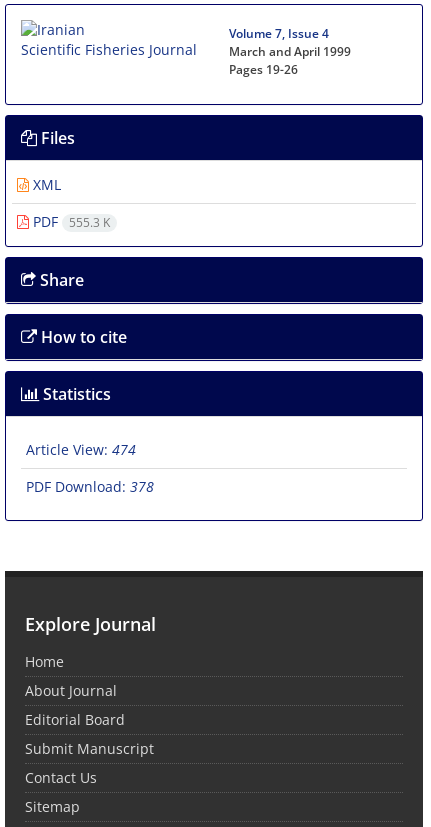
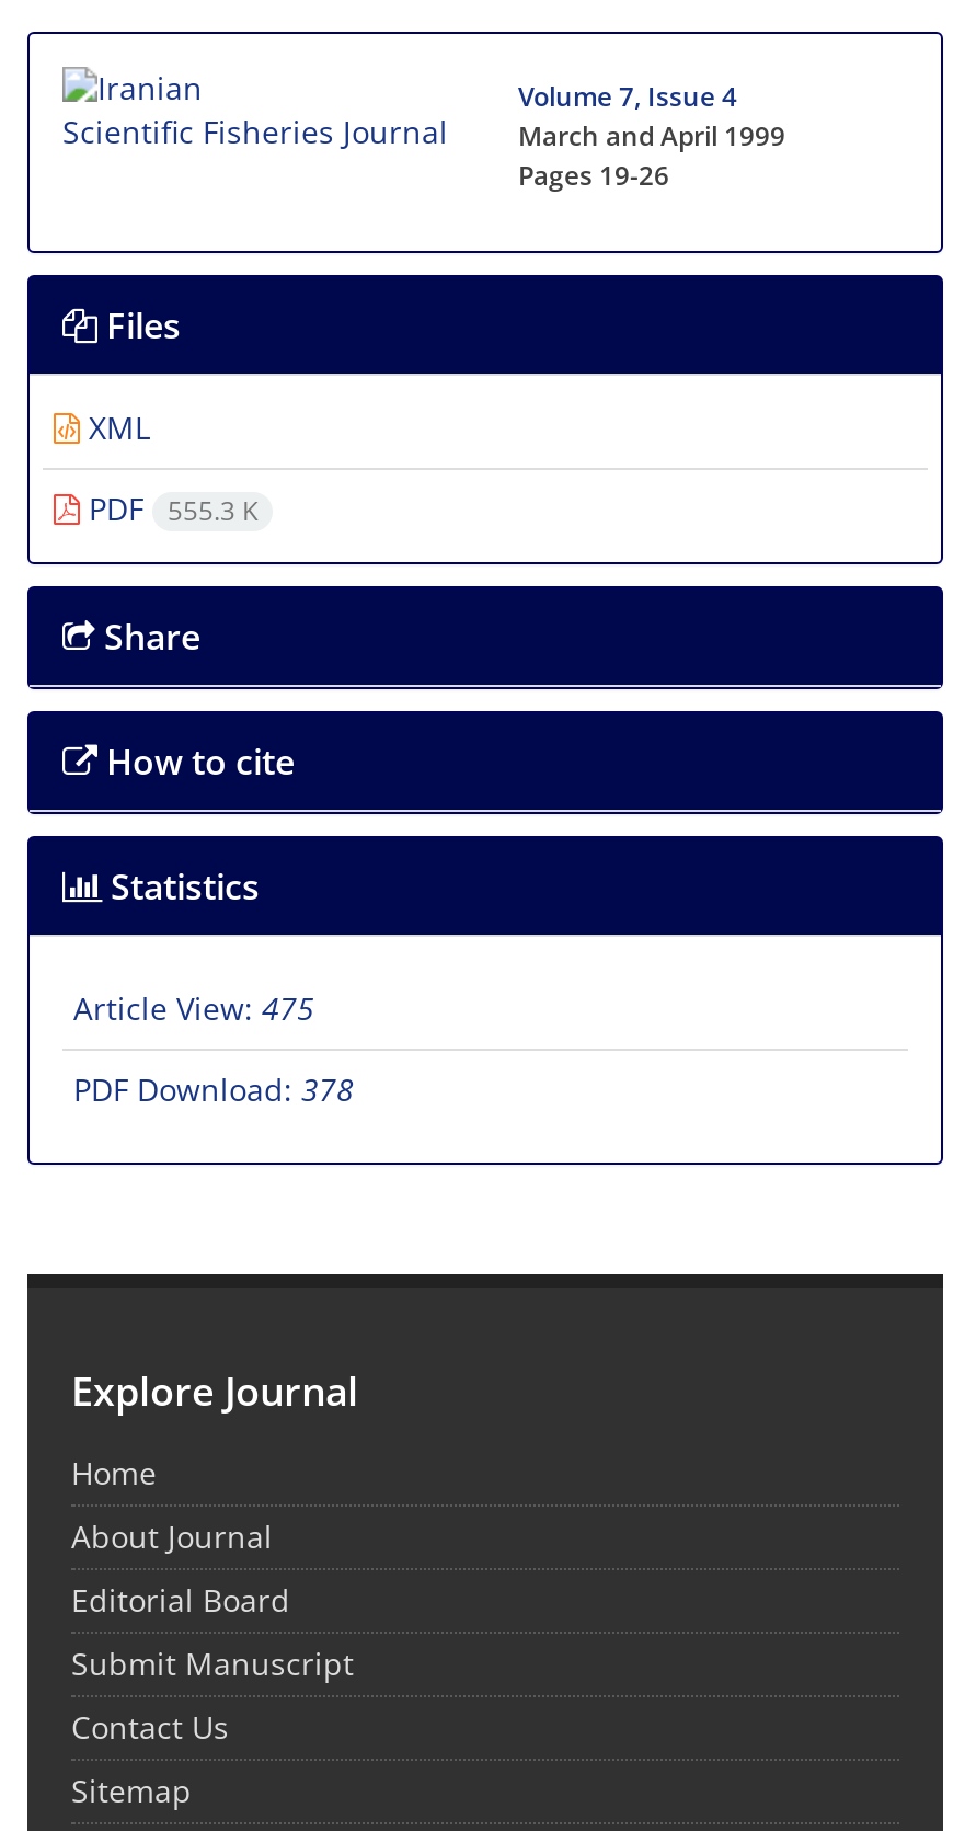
- Article View: 474
+ Article View: 475
